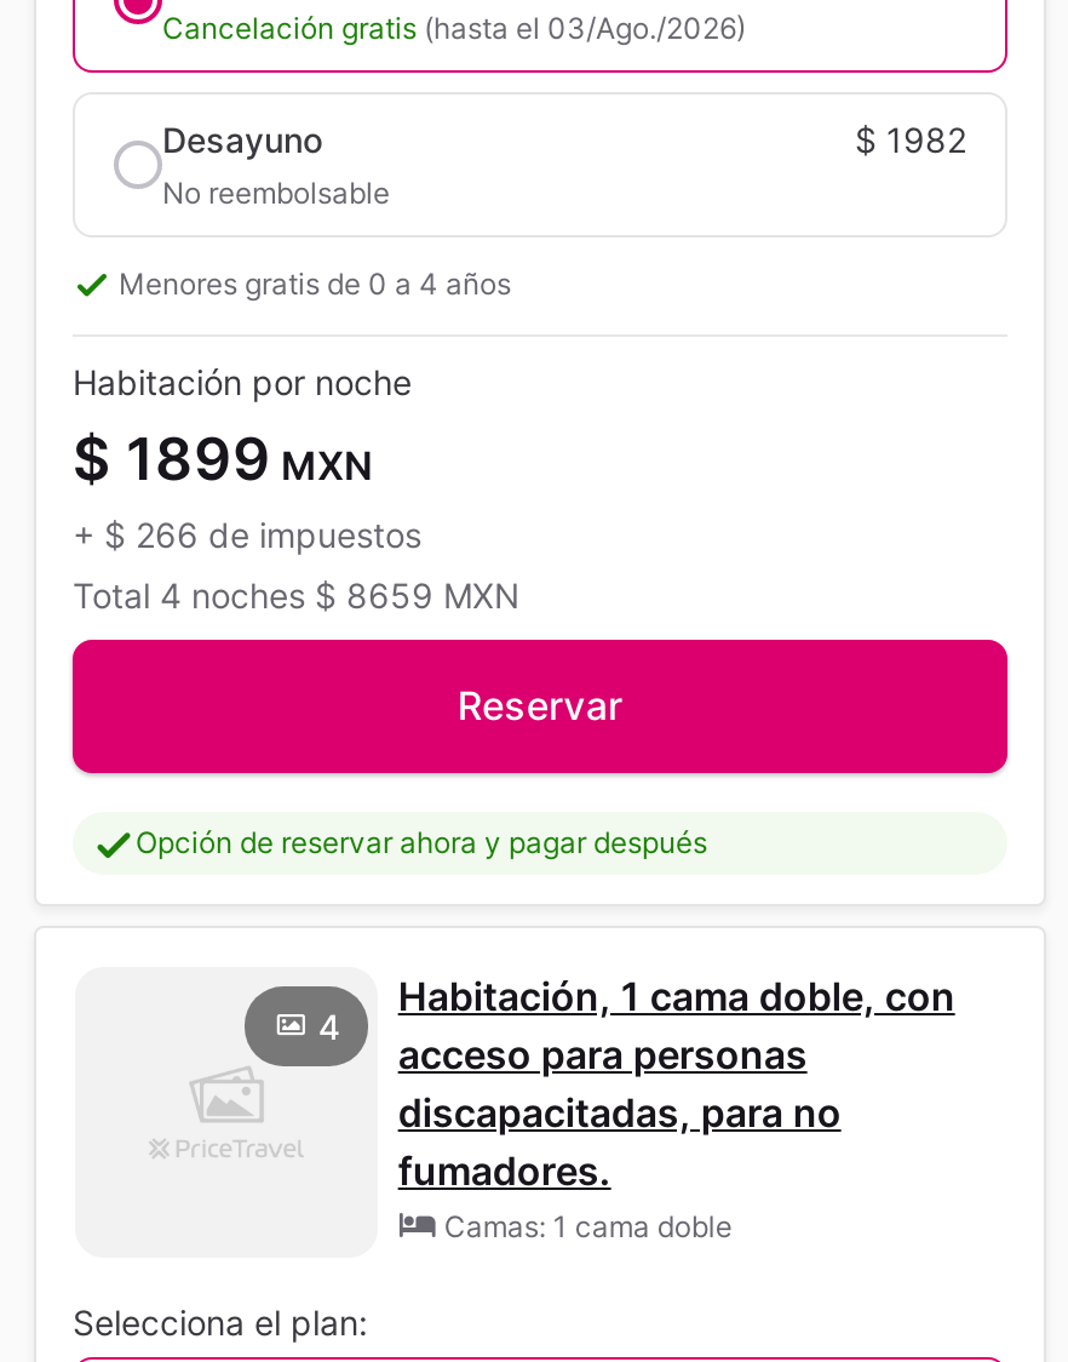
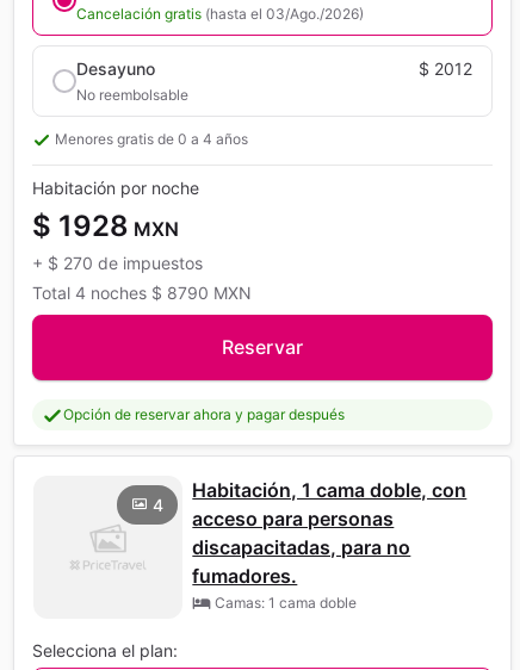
- $ 1982
+ $ 2012

- $ 1899 MXN
+ $ 1928 MXN

- + $ 266 de impuestos
+ + $ 270 de impuestos

- Total 4 noches $ 8659 MXN
+ Total 4 noches $ 8790 MXN
